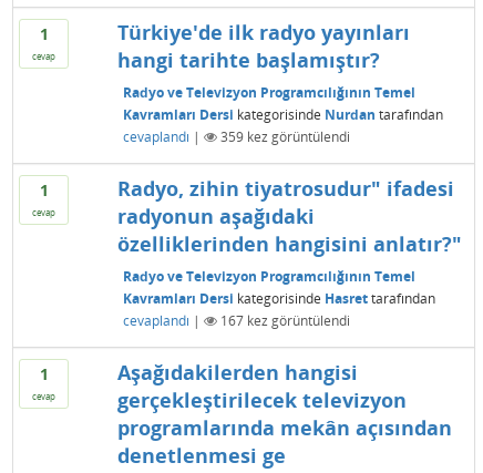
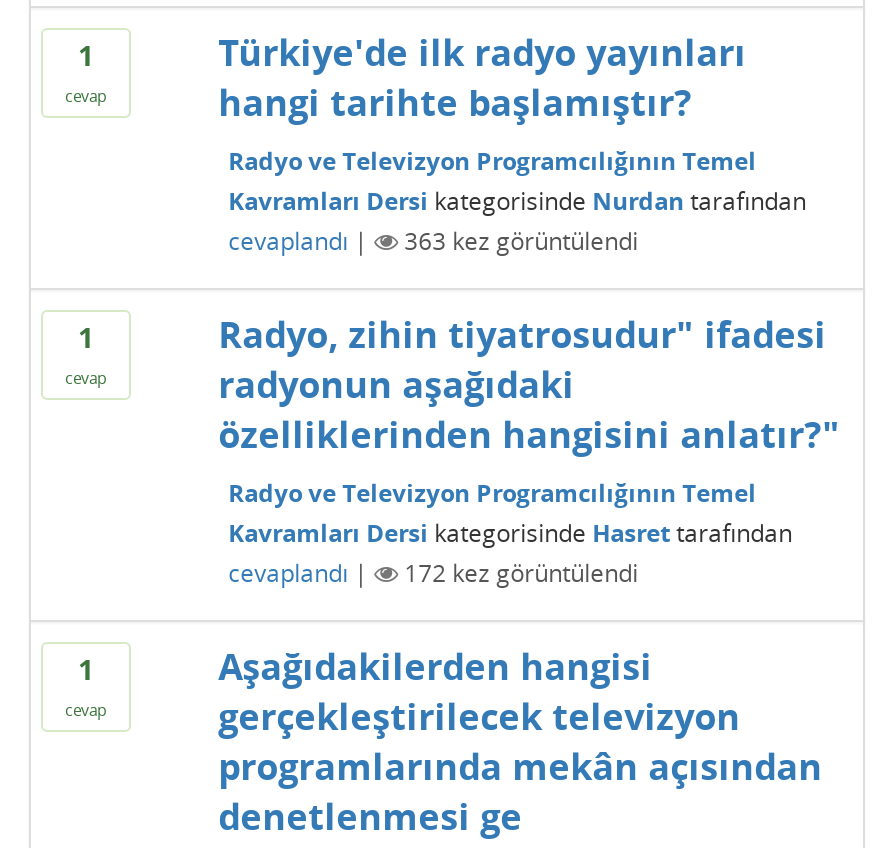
- 359 kez görüntülendi
+ 363 kez görüntülendi

- 167 kez görüntülendi
+ 172 kez görüntülendi
